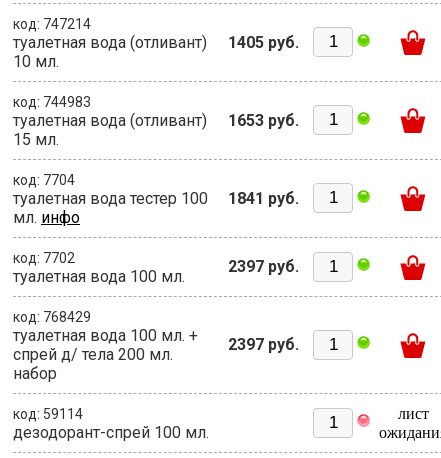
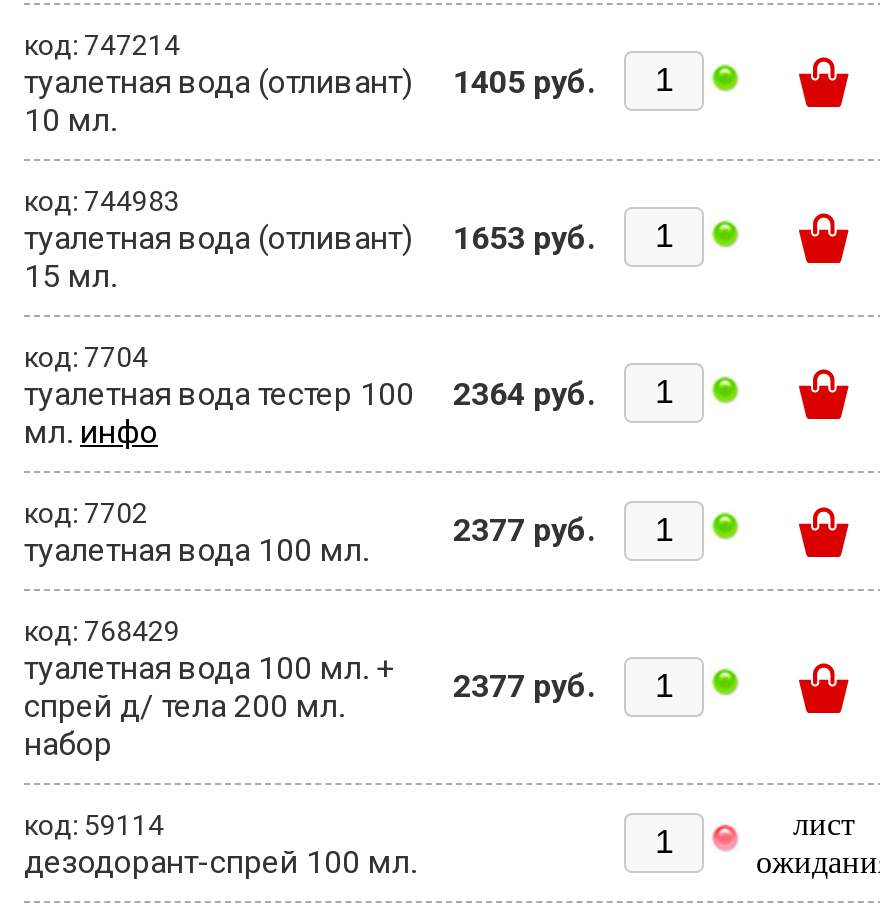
- туалетная вода тестер 100 1841 руб.
+ туалетная вода тестер 100 2364 руб.

- 2397 руб.
+ 2377 руб.

- туалетная вода 100 мл. + 2397 руб.
+ туалетная вода 100 мл. + 2377 руб.
